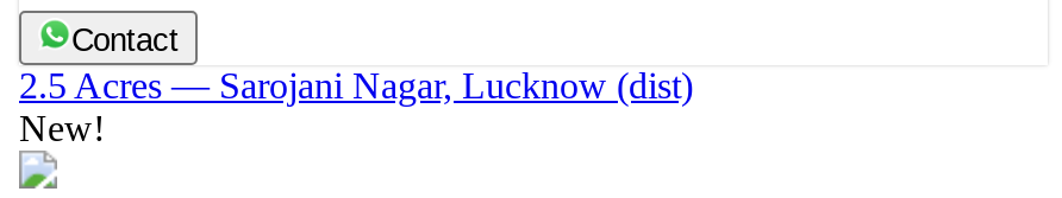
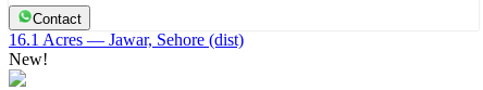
- 2.5 Acres— Sarojani Nagar, Lucknow (dist)
+ 16.1 Acres— Jawar, Sehore (dist)
